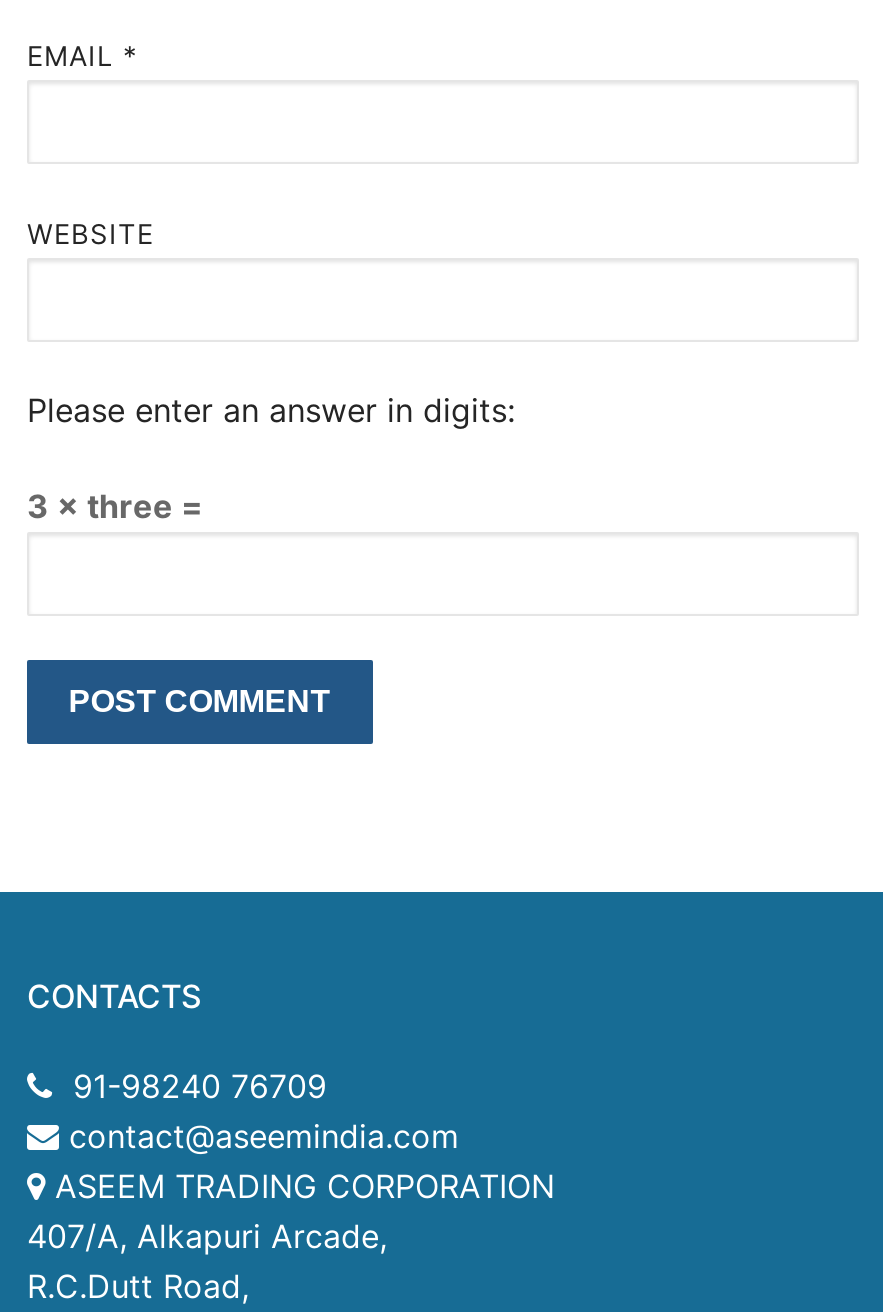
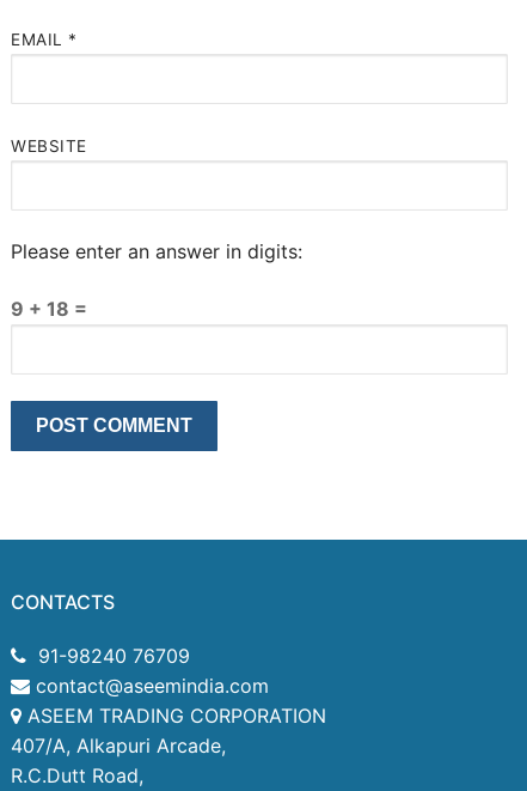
- 3 × three =
+ 9 + 18 =
